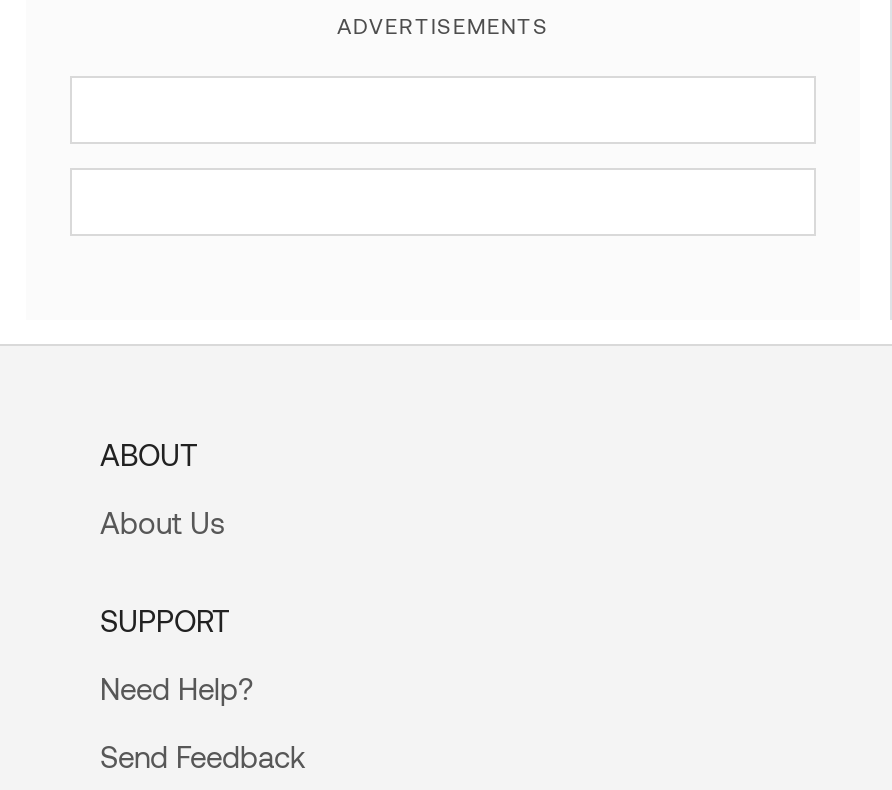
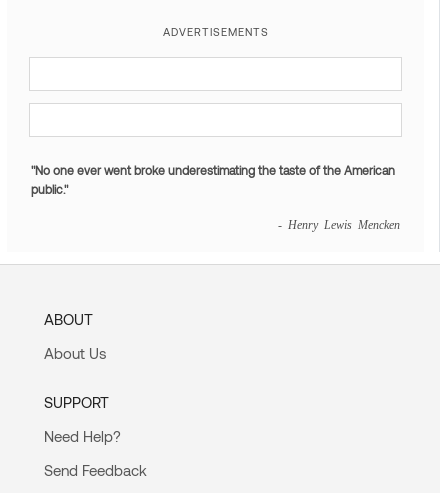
+ "No one ever went broke underestimating the taste of the American
+ public."
+ - Henry Lewis Mencken
